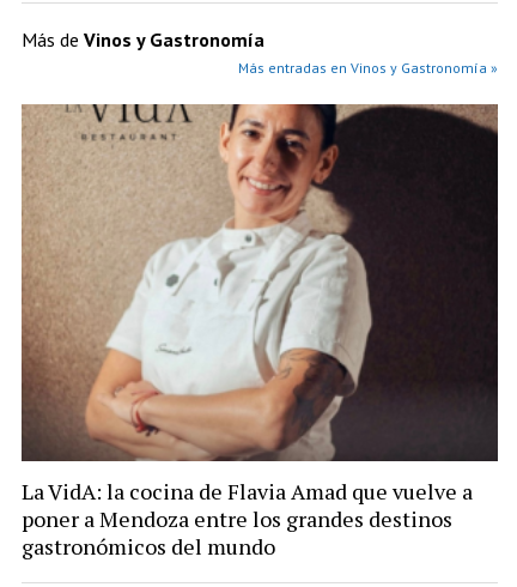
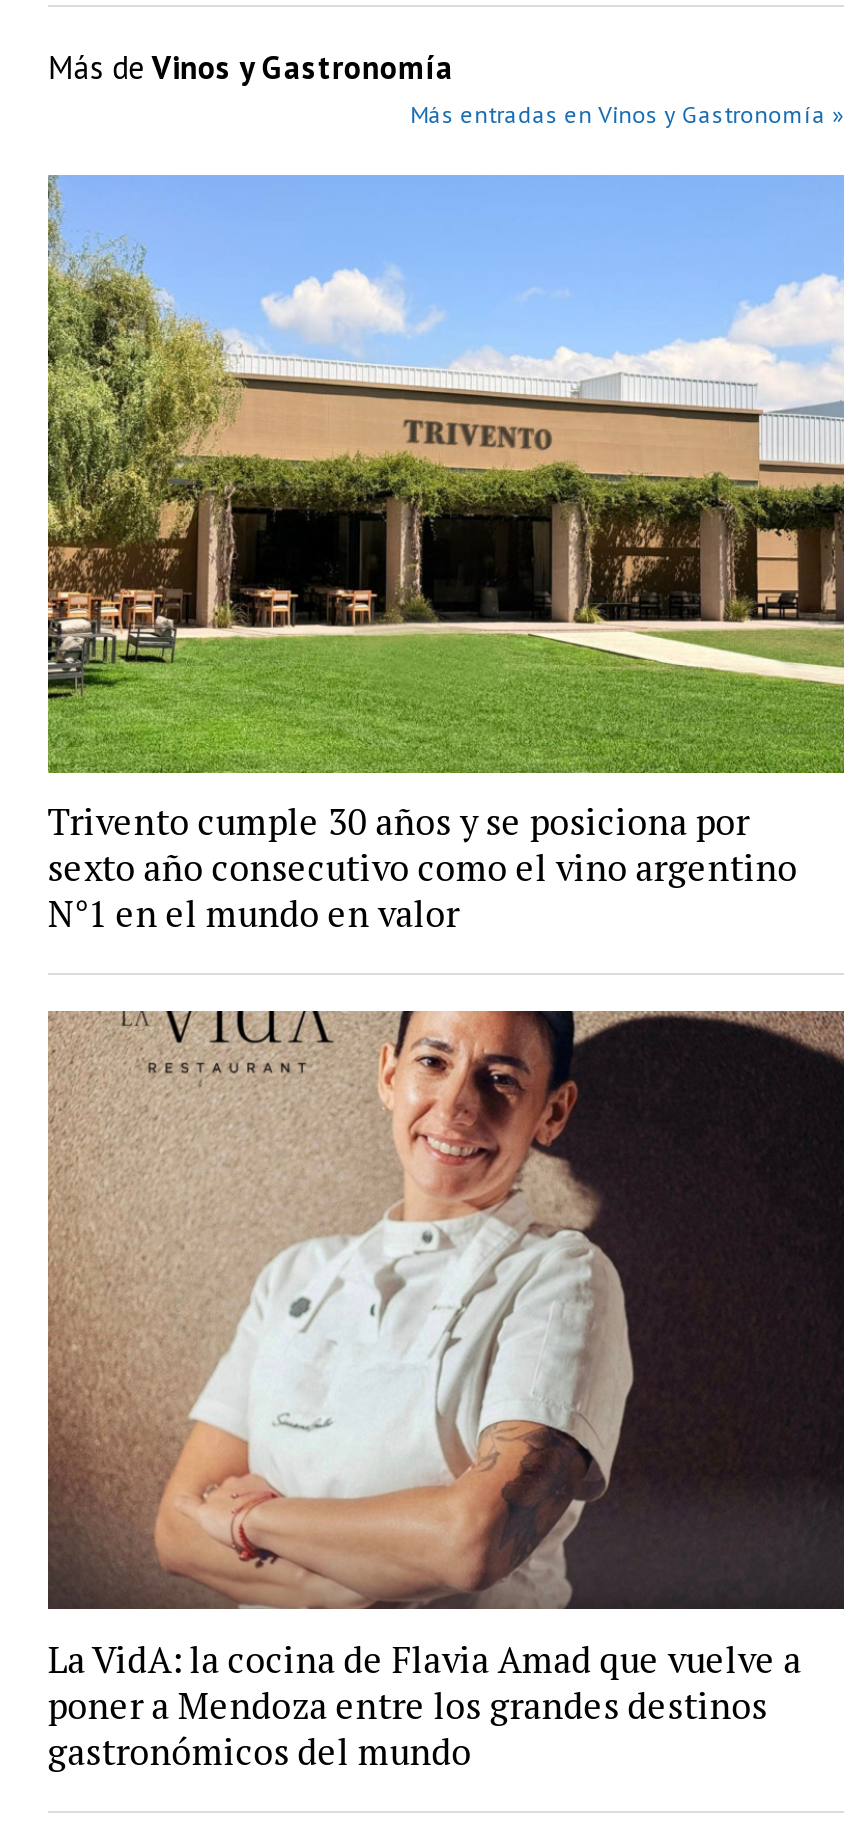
+ [image]
+ Trivento cumple 30 años y se posiciona por
+ sexto año consecutivo como el vino argentino
+ N°1 en el mundo en valor
